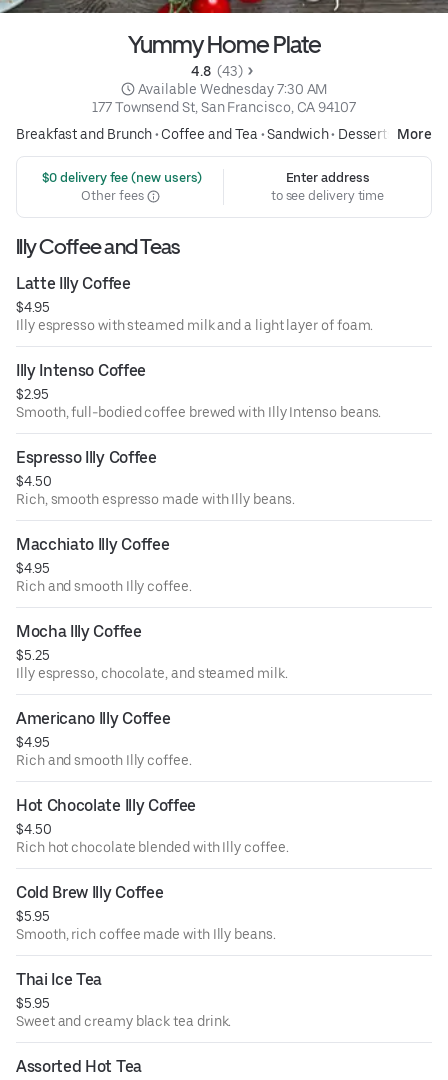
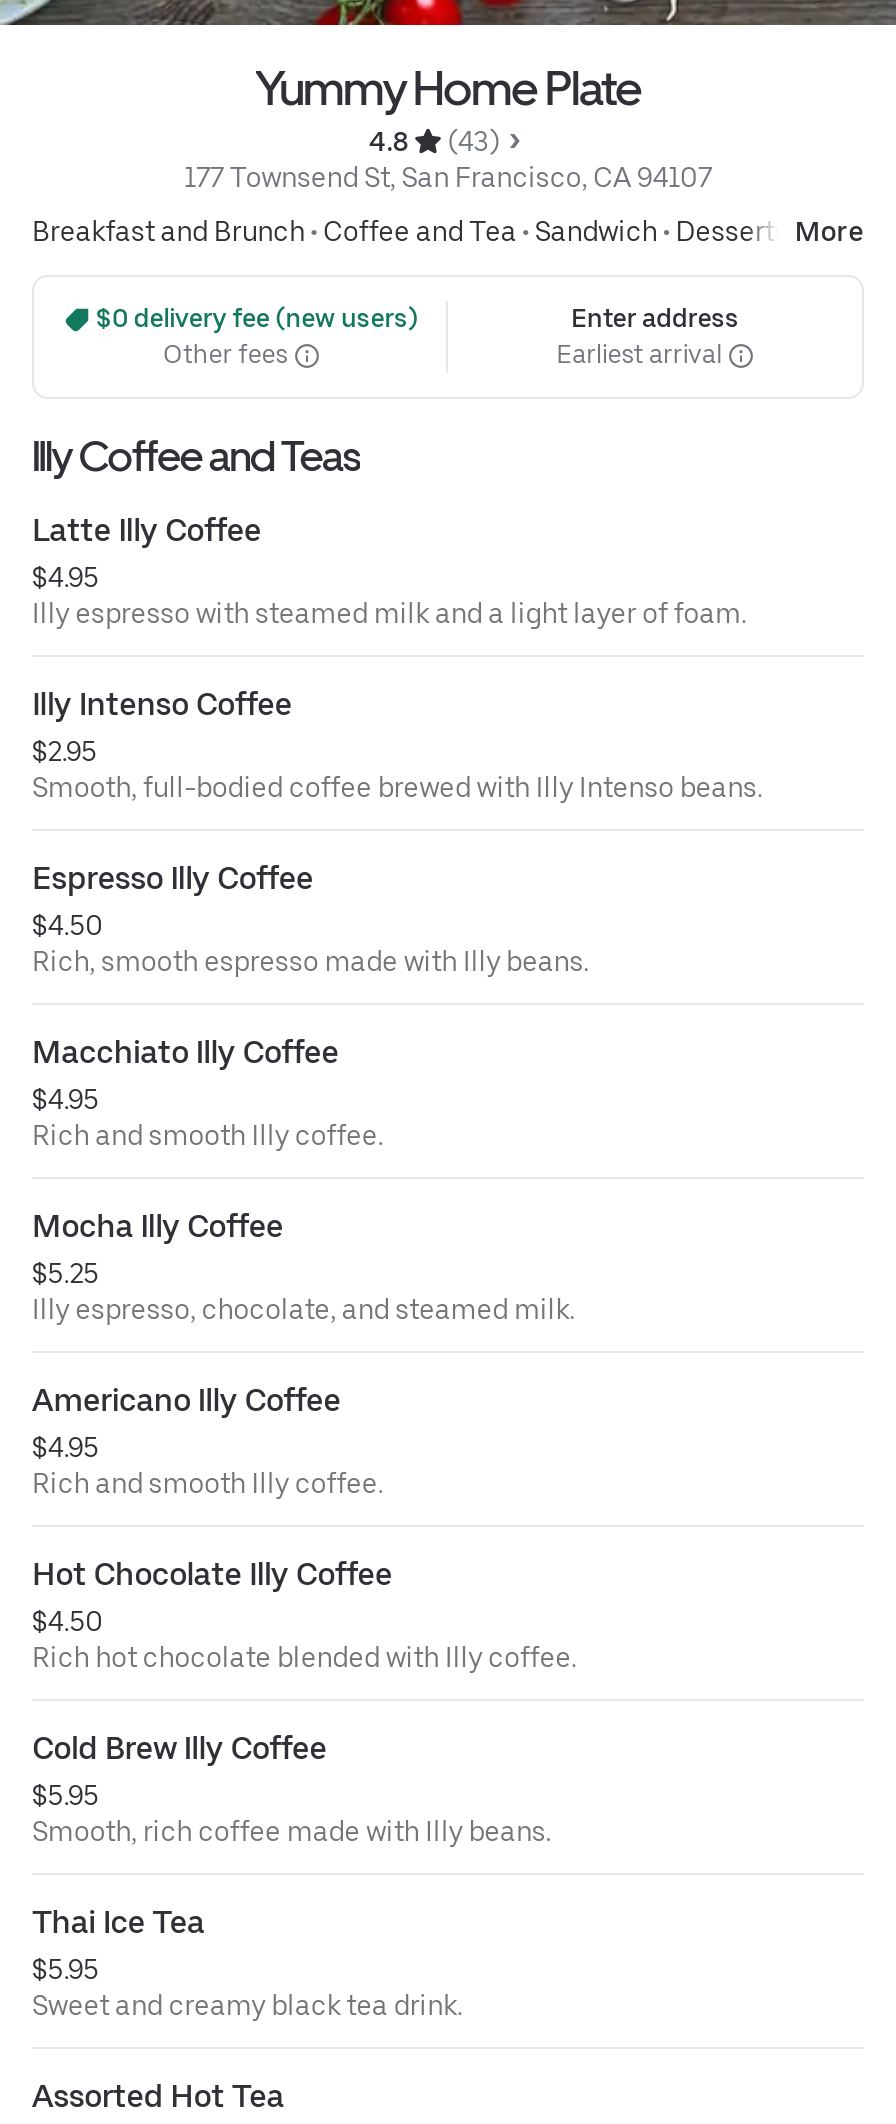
- 4.8 (43)
- Available Wednesday 7:30 AM
+ 4.8
+ (43)

- to see delivery time
+ Earliest arrival
